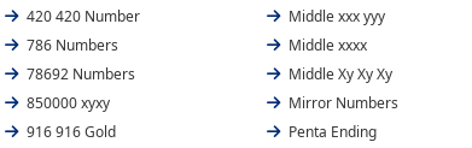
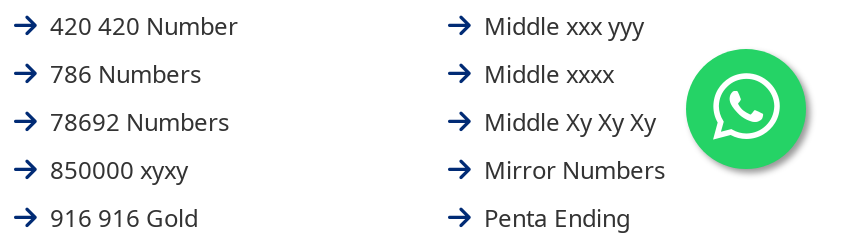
+ [image]
